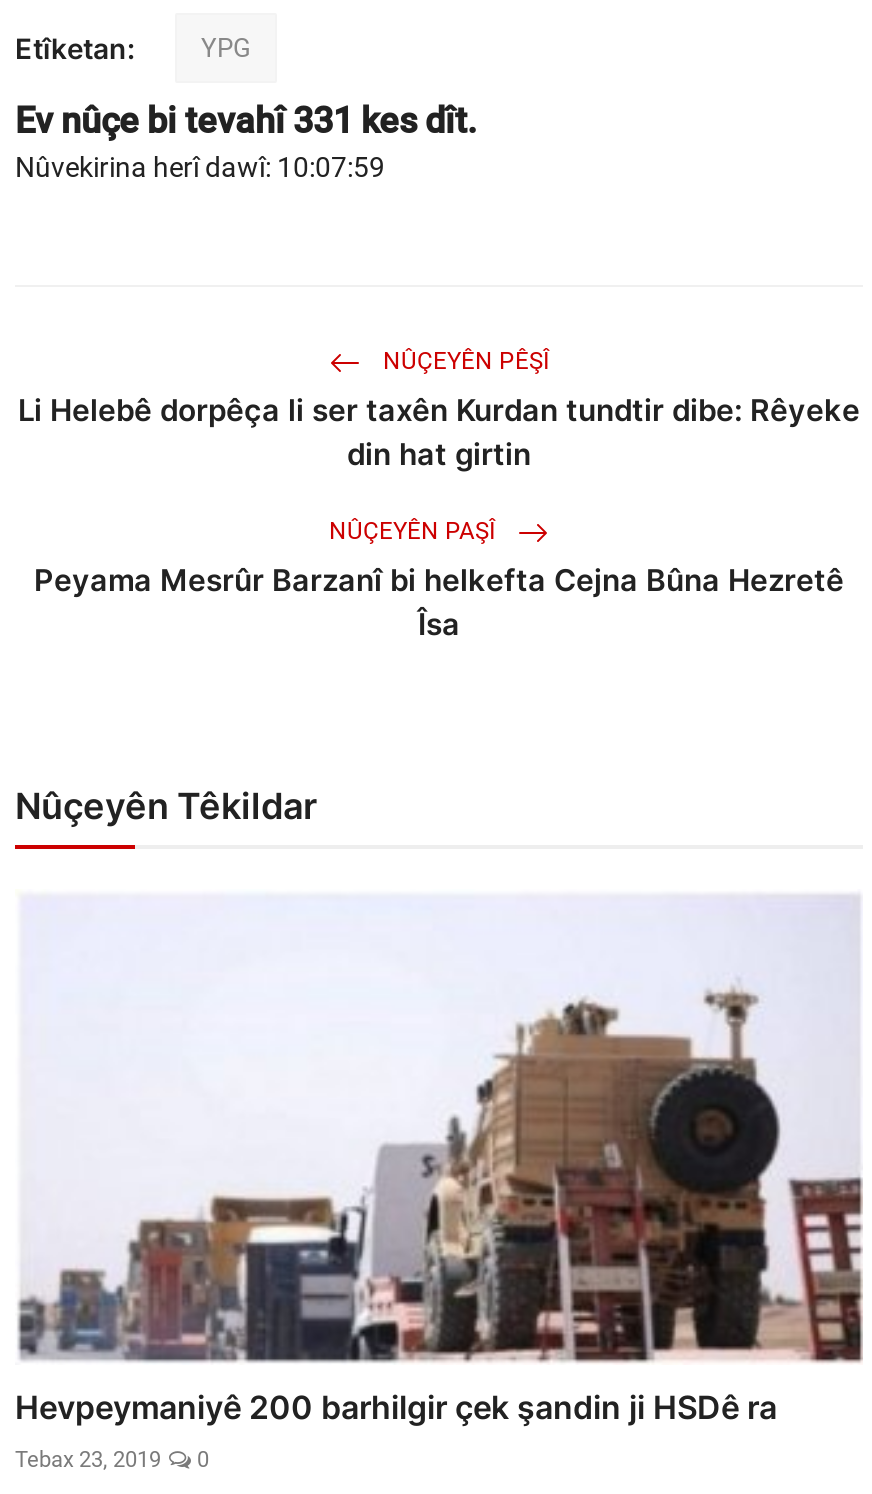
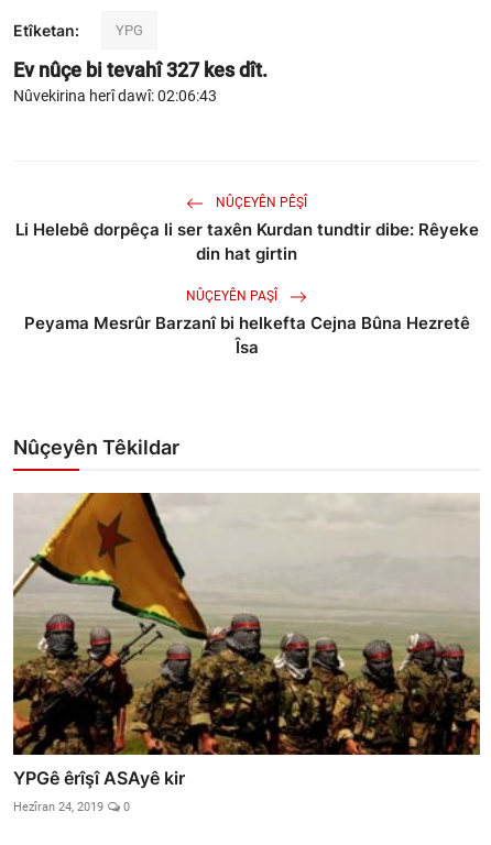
- Ev nûçe bi tevahî331 kes dît.
+ Ev nûçe bi tevahî327 kes dît.

- Nûvekirina herî dawî: 10:07:59
+ Nûvekirina herî dawî: 02:06:43

- [image]
- Hevpeymaniyê 200 barhilgir çek şandin ji HSDê ra
+ [image]
+ YPGê êrîşî ASAyê kir

- Tebax 23, 2019 0
+ Hezîran 24, 2019 0
